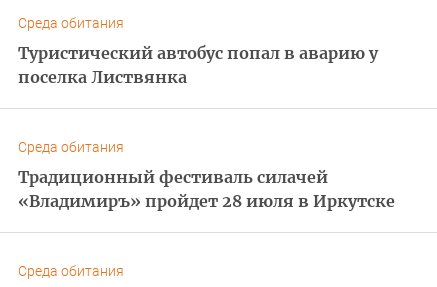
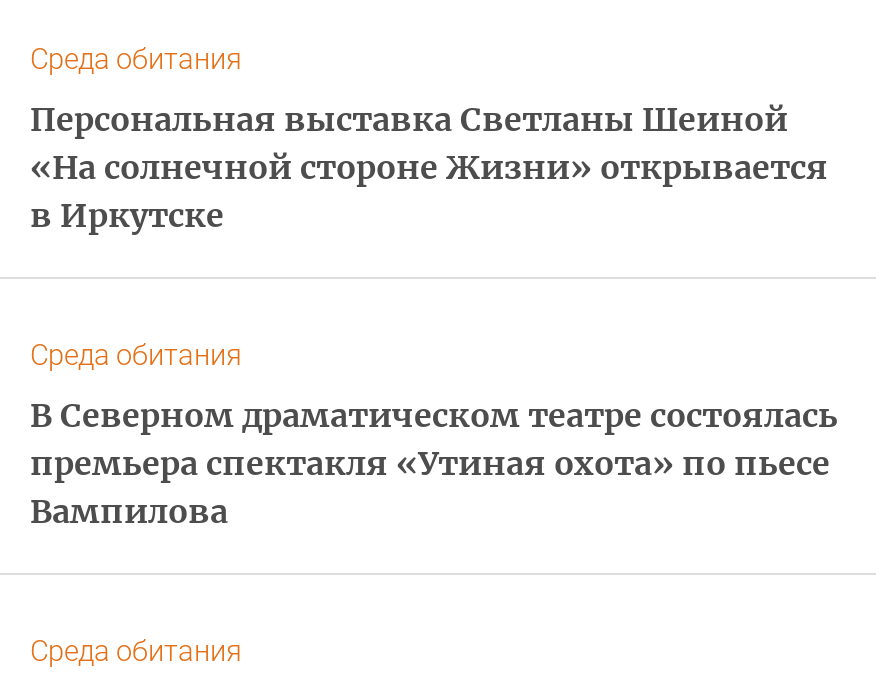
- Туристический автобус попал в аварию у
- поселка Листвянка
+ Персональная выставка Светланы Шеиной
+ «На солнечной стороне Жизни» открывается
+ в Иркутске

- Традиционный фестиваль силачей
- «Владимиръ» пройдет 28 июля в Иркутске
+ В Северном драматическом театре состоялась
+ премьера спектакля «Утиная охота» по пьесе
+ Вампилова
